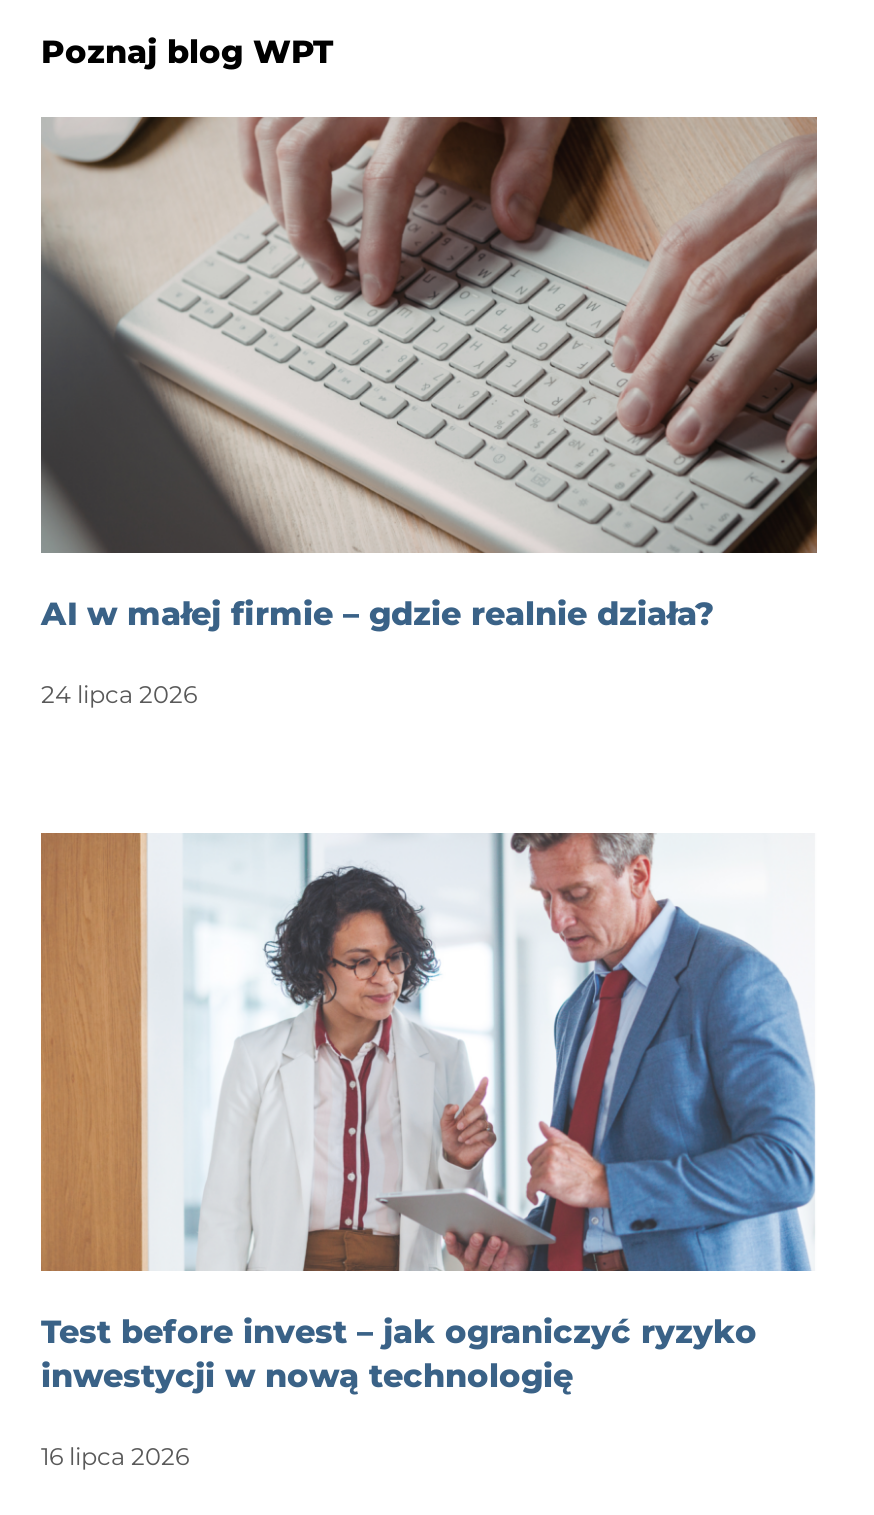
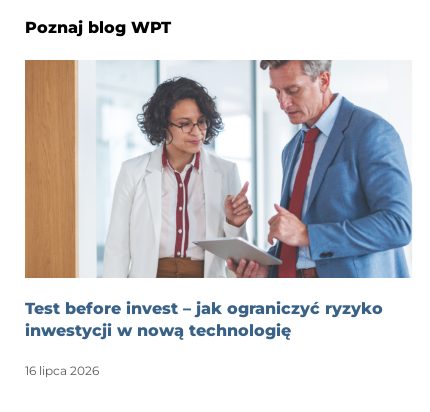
- [image]
- AI w małej firmie – gdzie realnie działa?
- 24 lipca 2026
